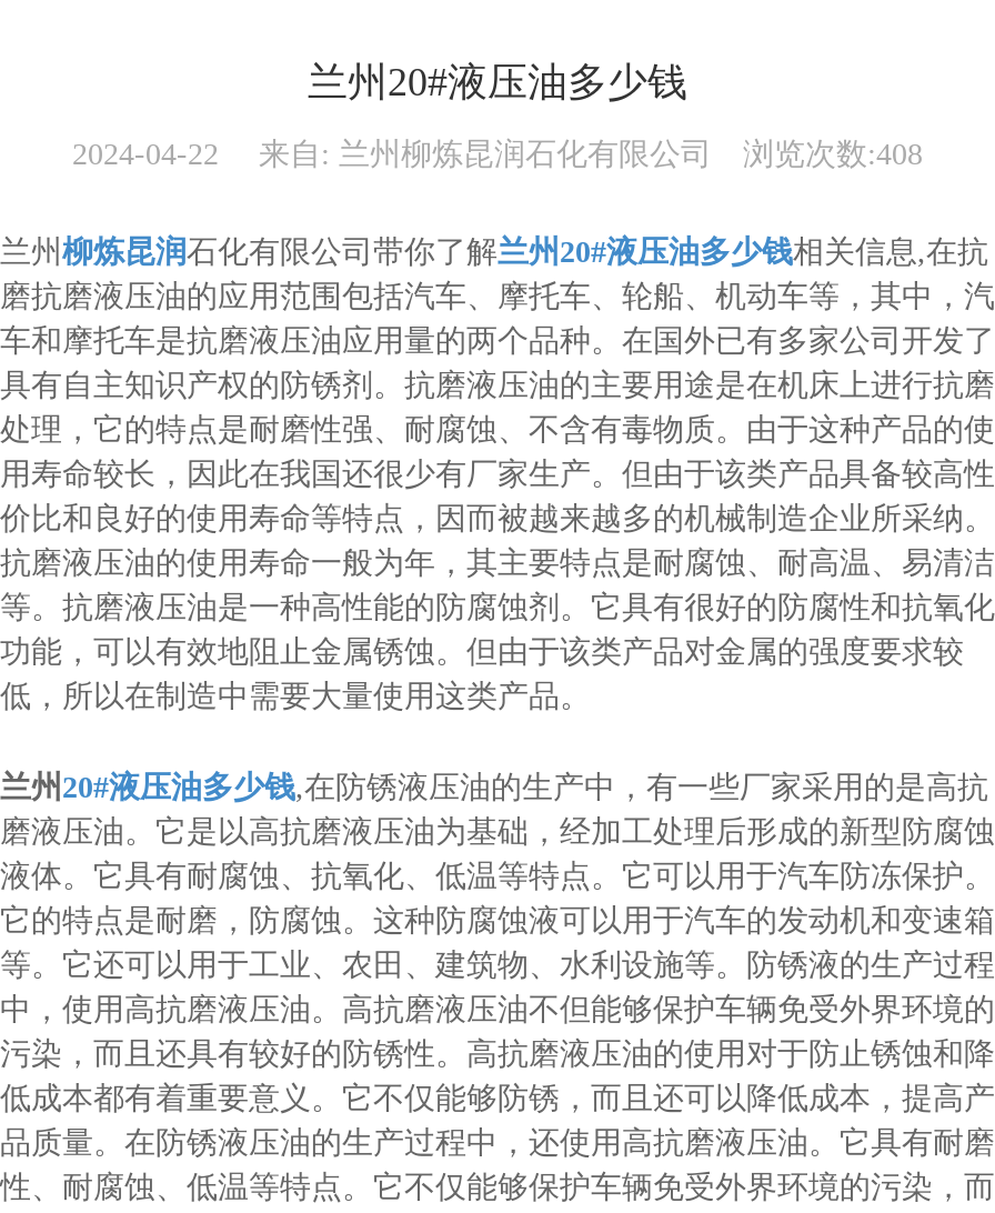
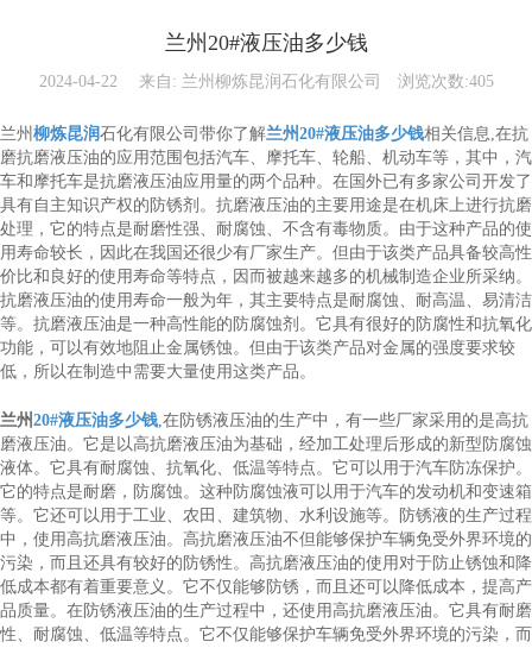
- 2024-04-22 来自:兰州柳炼昆润石化有限公司 浏览次数:408
+ 2024-04-22 来自:兰州柳炼昆润石化有限公司 浏览次数:405
